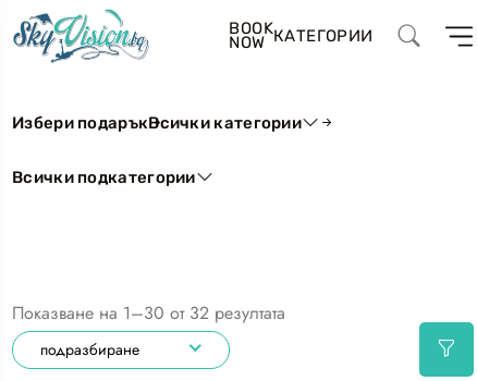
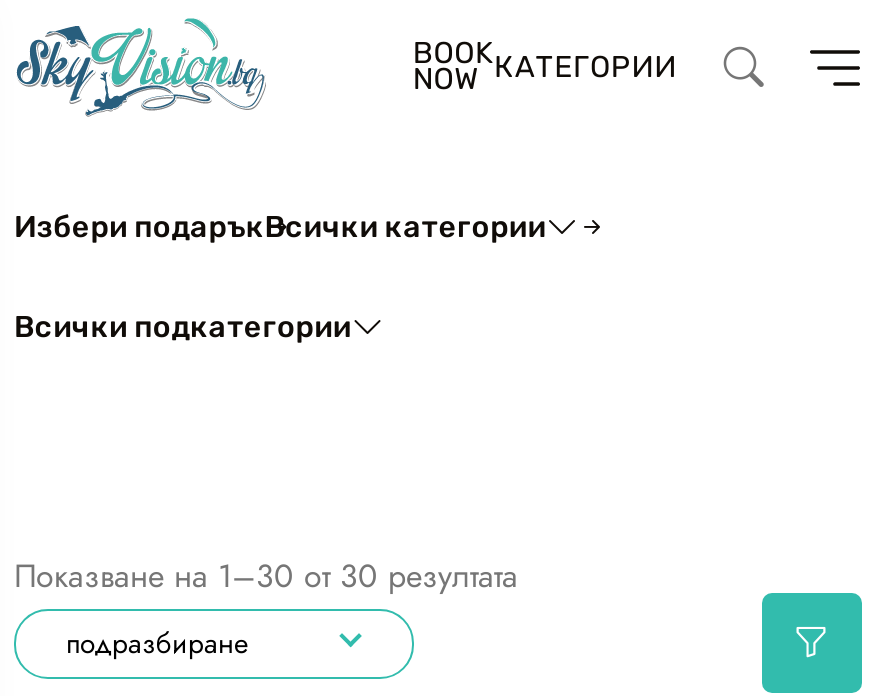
- Показване на 1–30 от 32 резултата
+ Показване на 1–30 от 30 резултата
